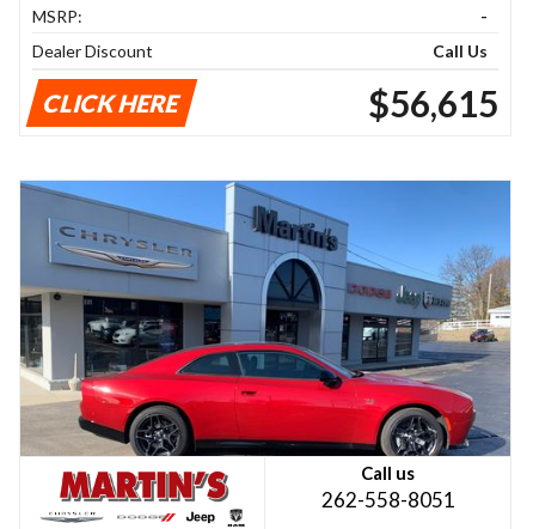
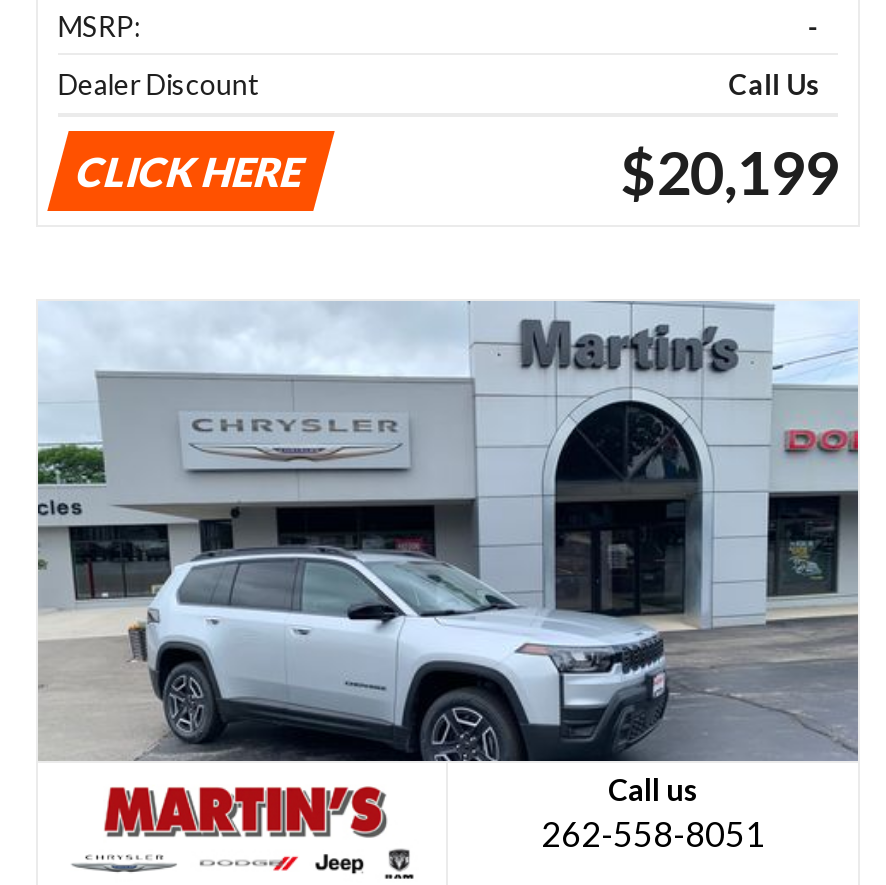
- $56,615
+ $20,199

- [image]
+ [image]
